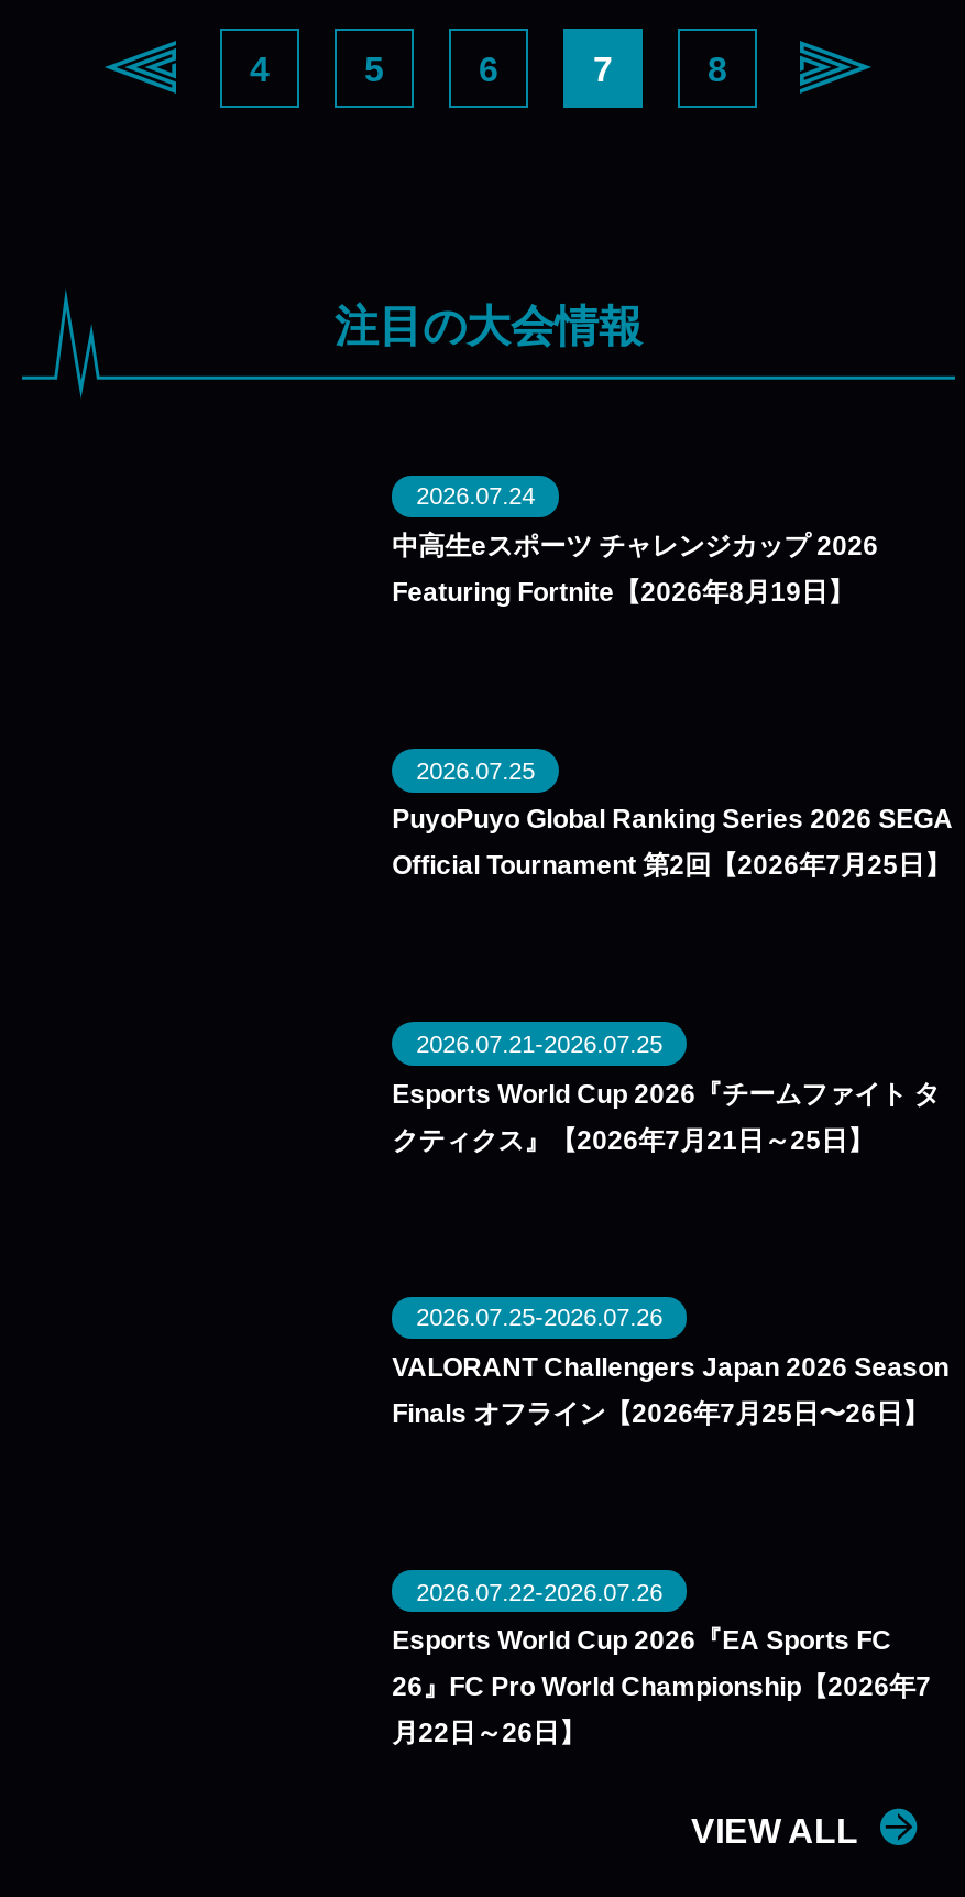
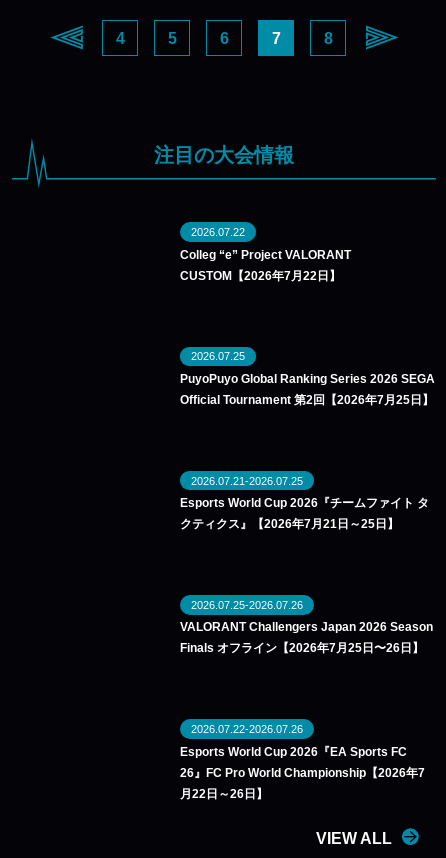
- 2026.07.24
+ 2026.07.22

- 中高生eスポーツ チャレンジカップ 2026
+ Colleg “e” Project VALORANT

- Featuring Fortnite【2026年8月19日】
+ CUSTOM【2026年7月22日】
